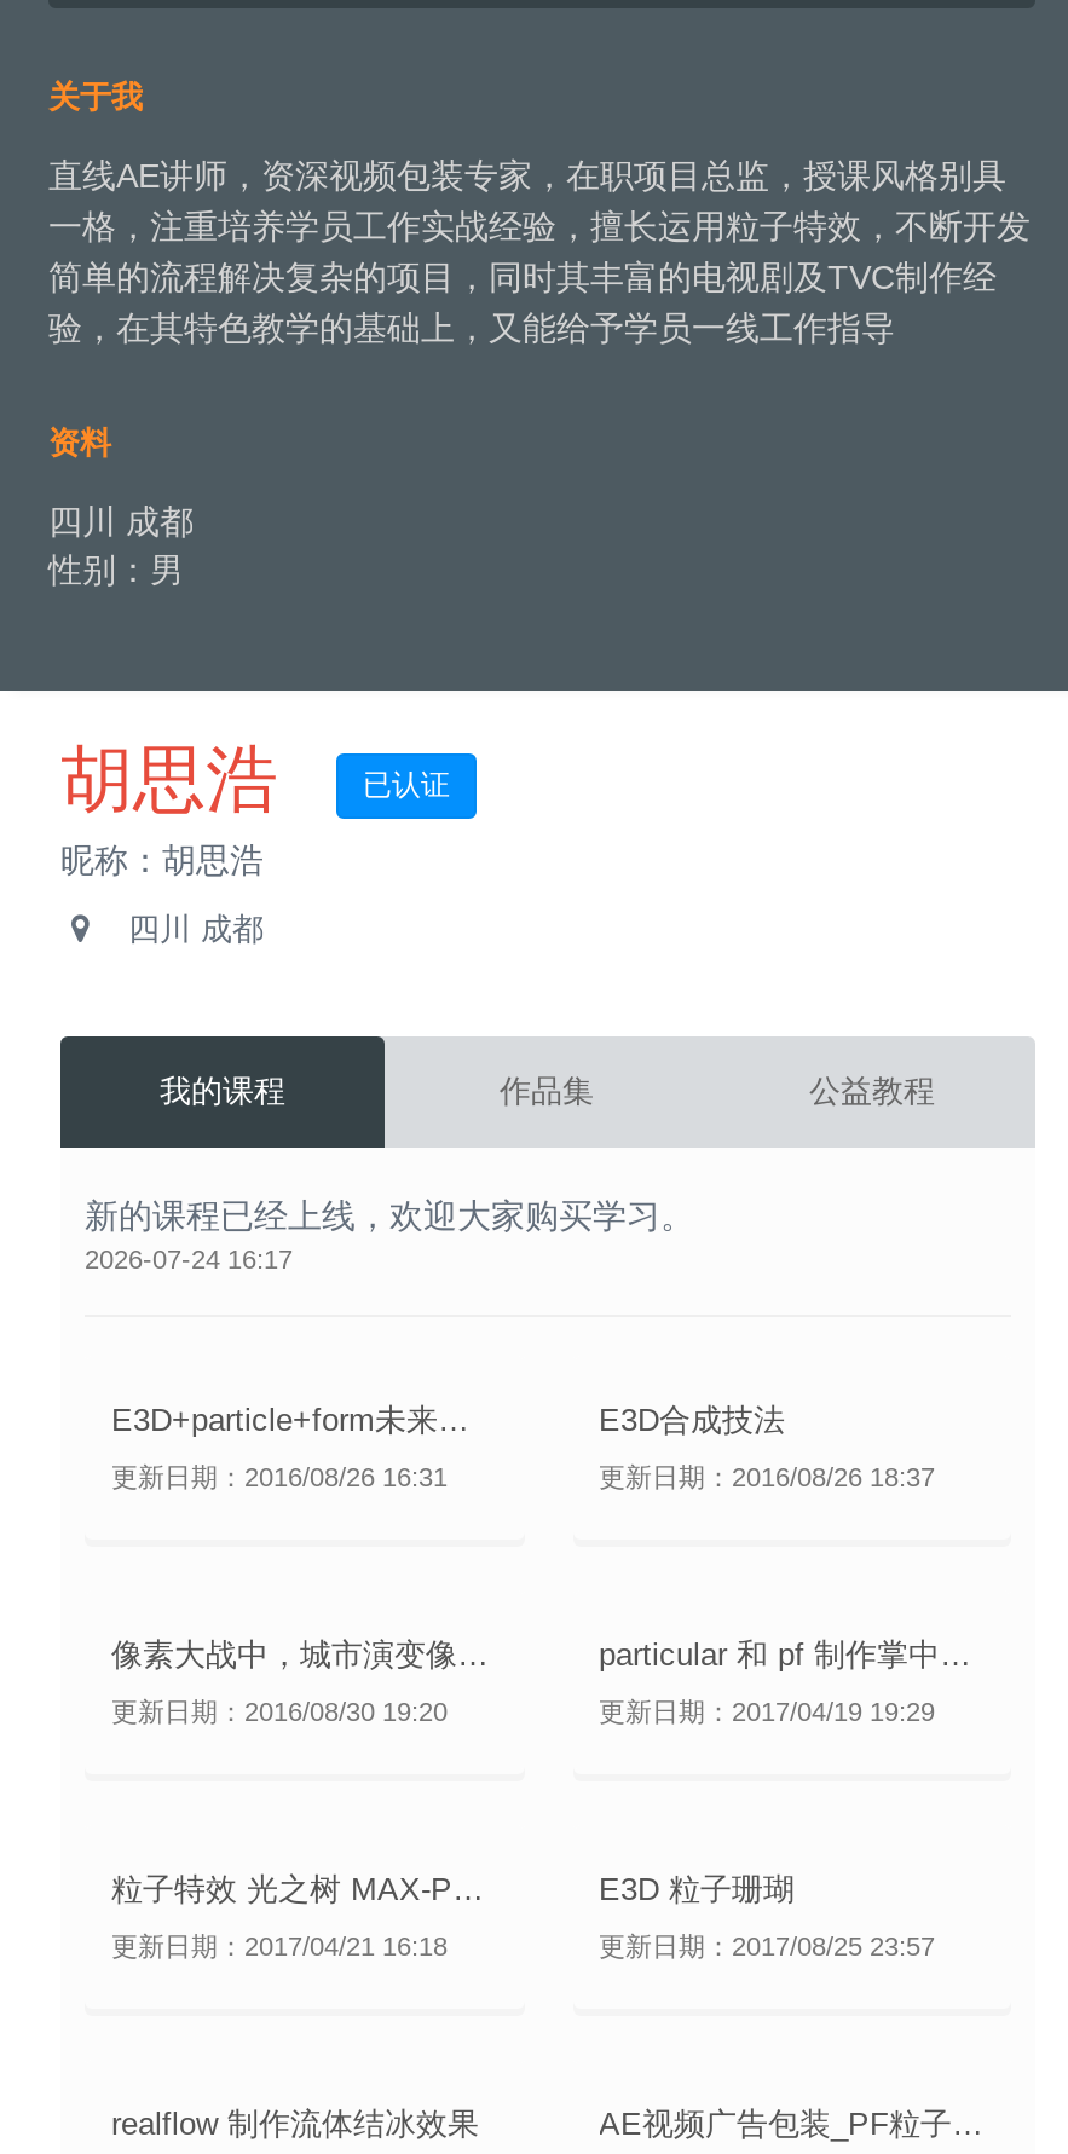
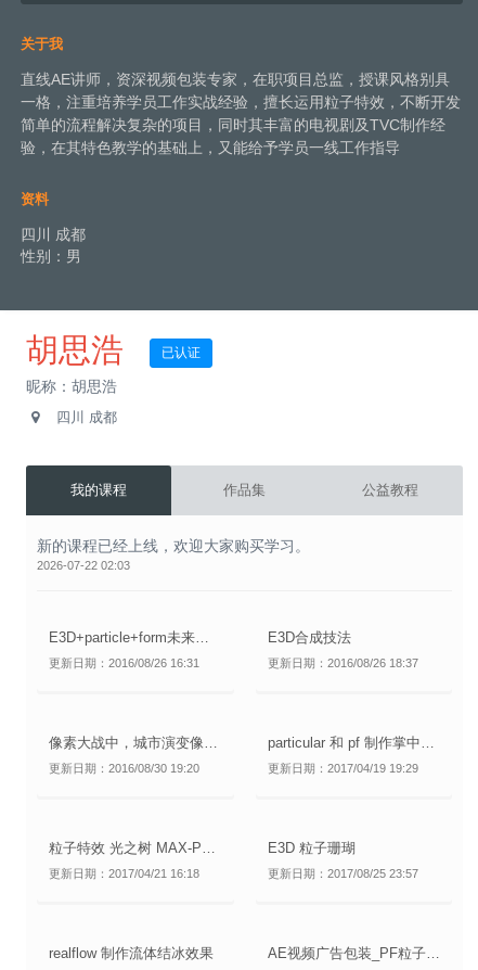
- 2026-07-24 16:17
+ 2026-07-22 02:03
